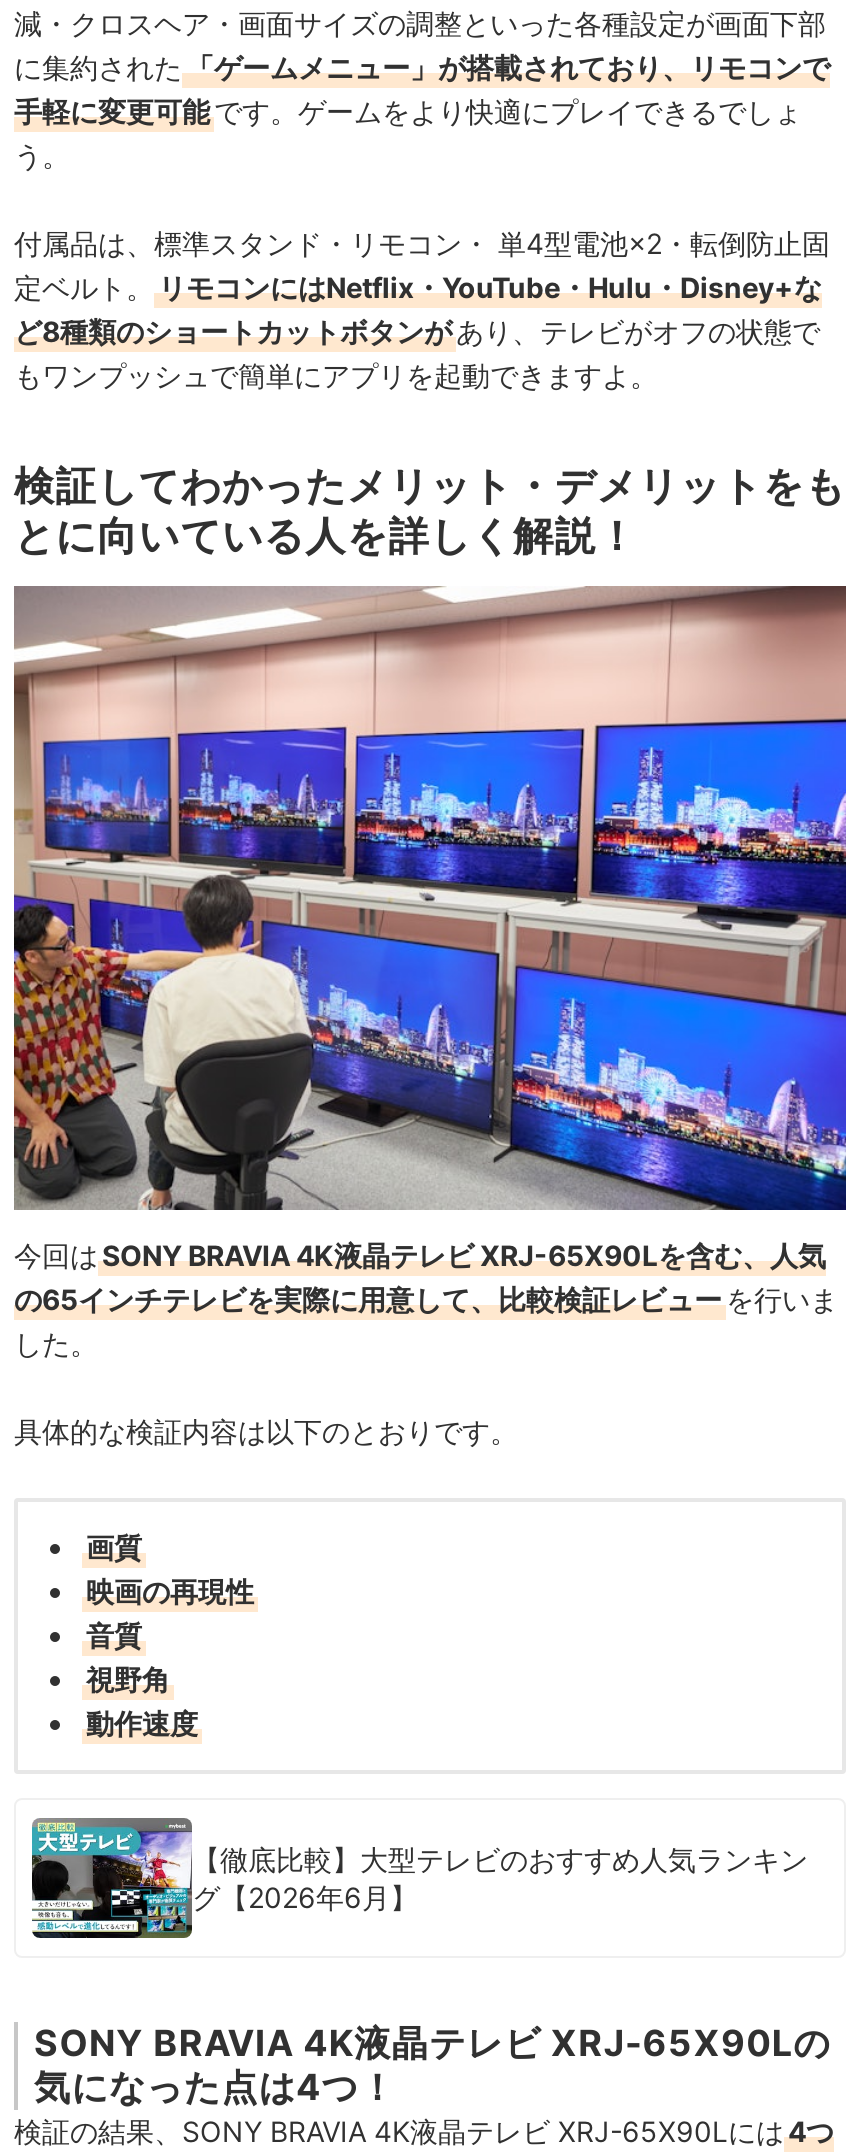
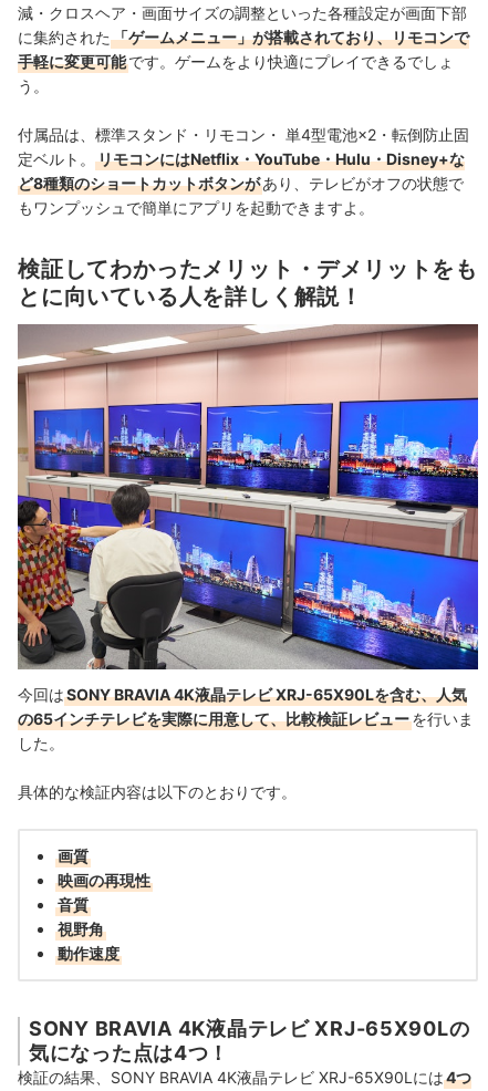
- [image]
- 【徹底比較】大型テレビのおすすめ人気ランキン
- グ【2026年6月】
